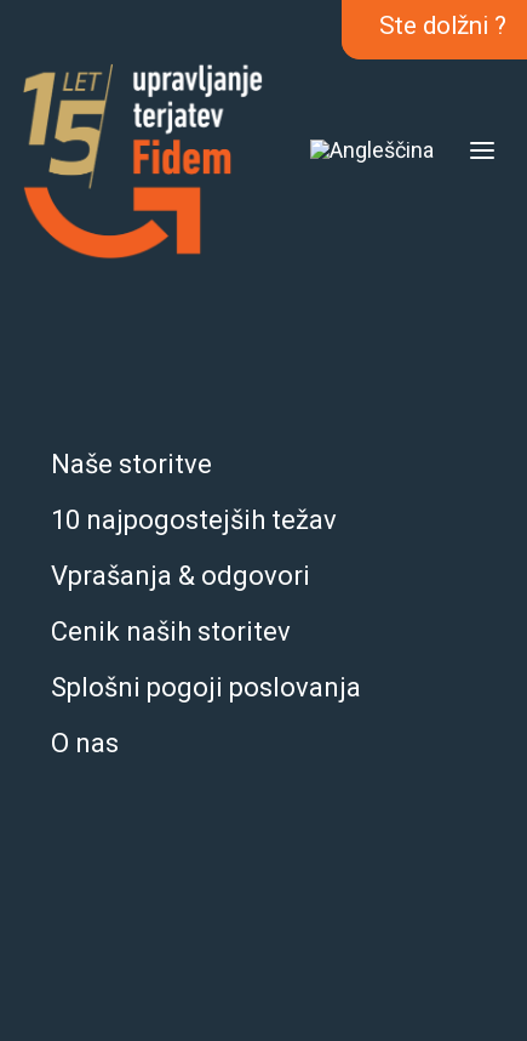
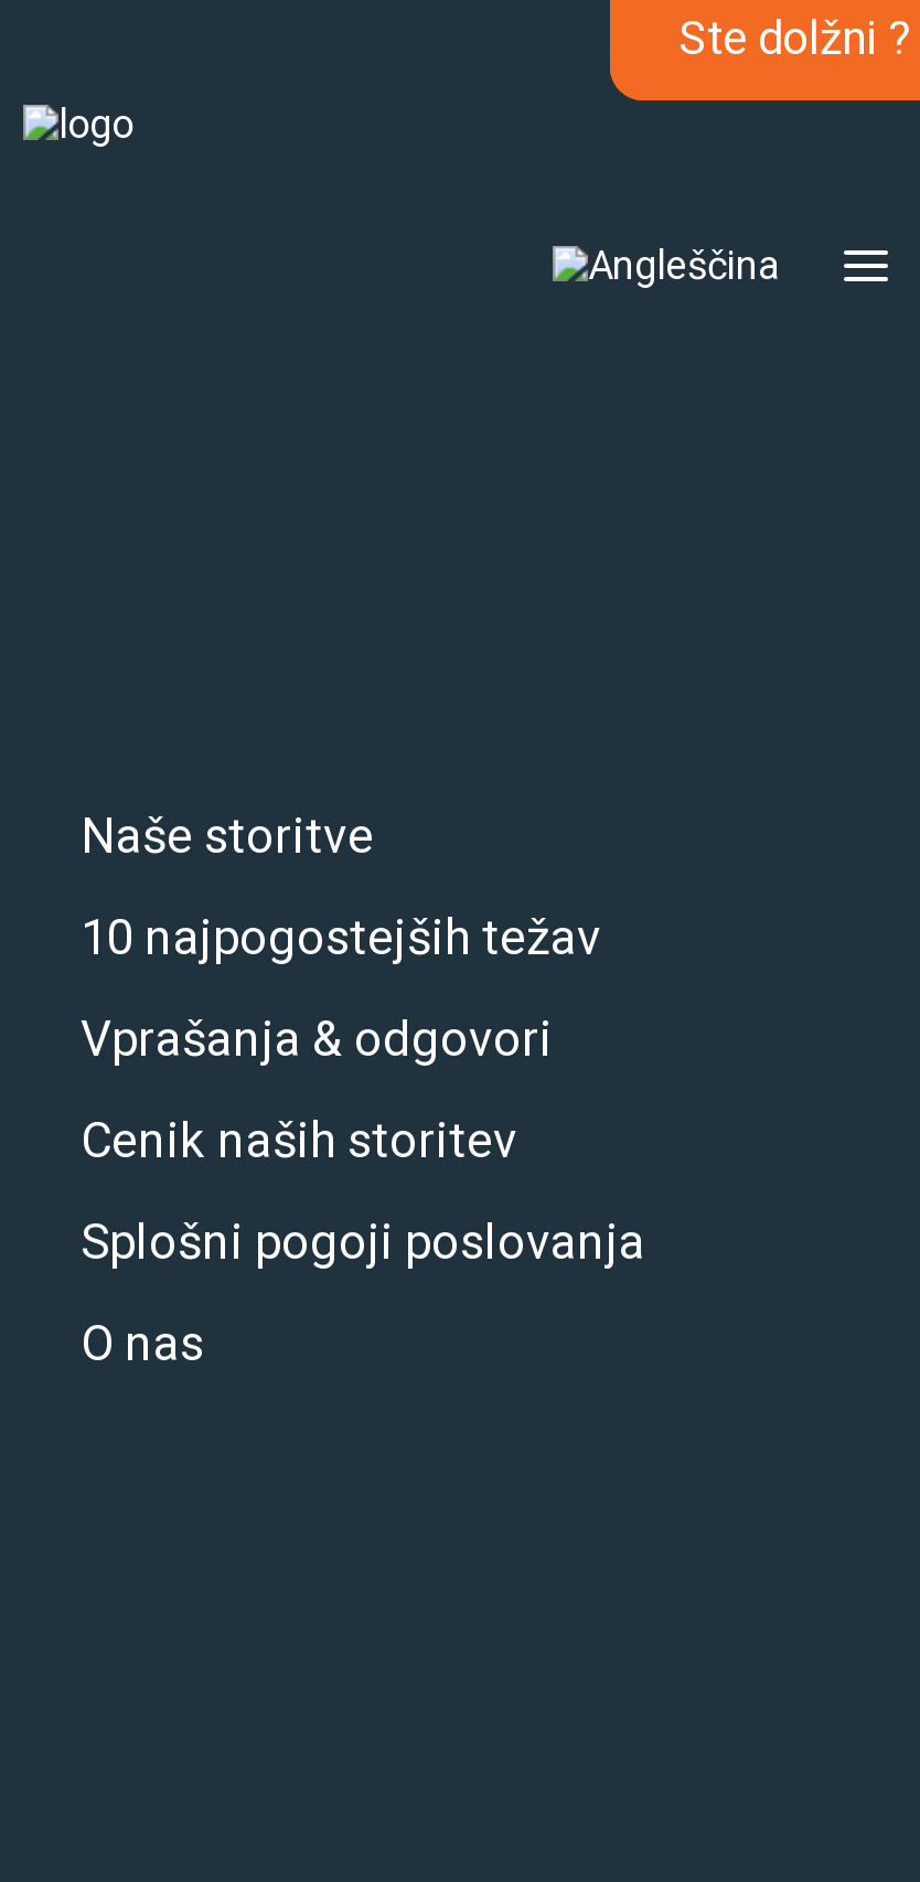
- [image]
